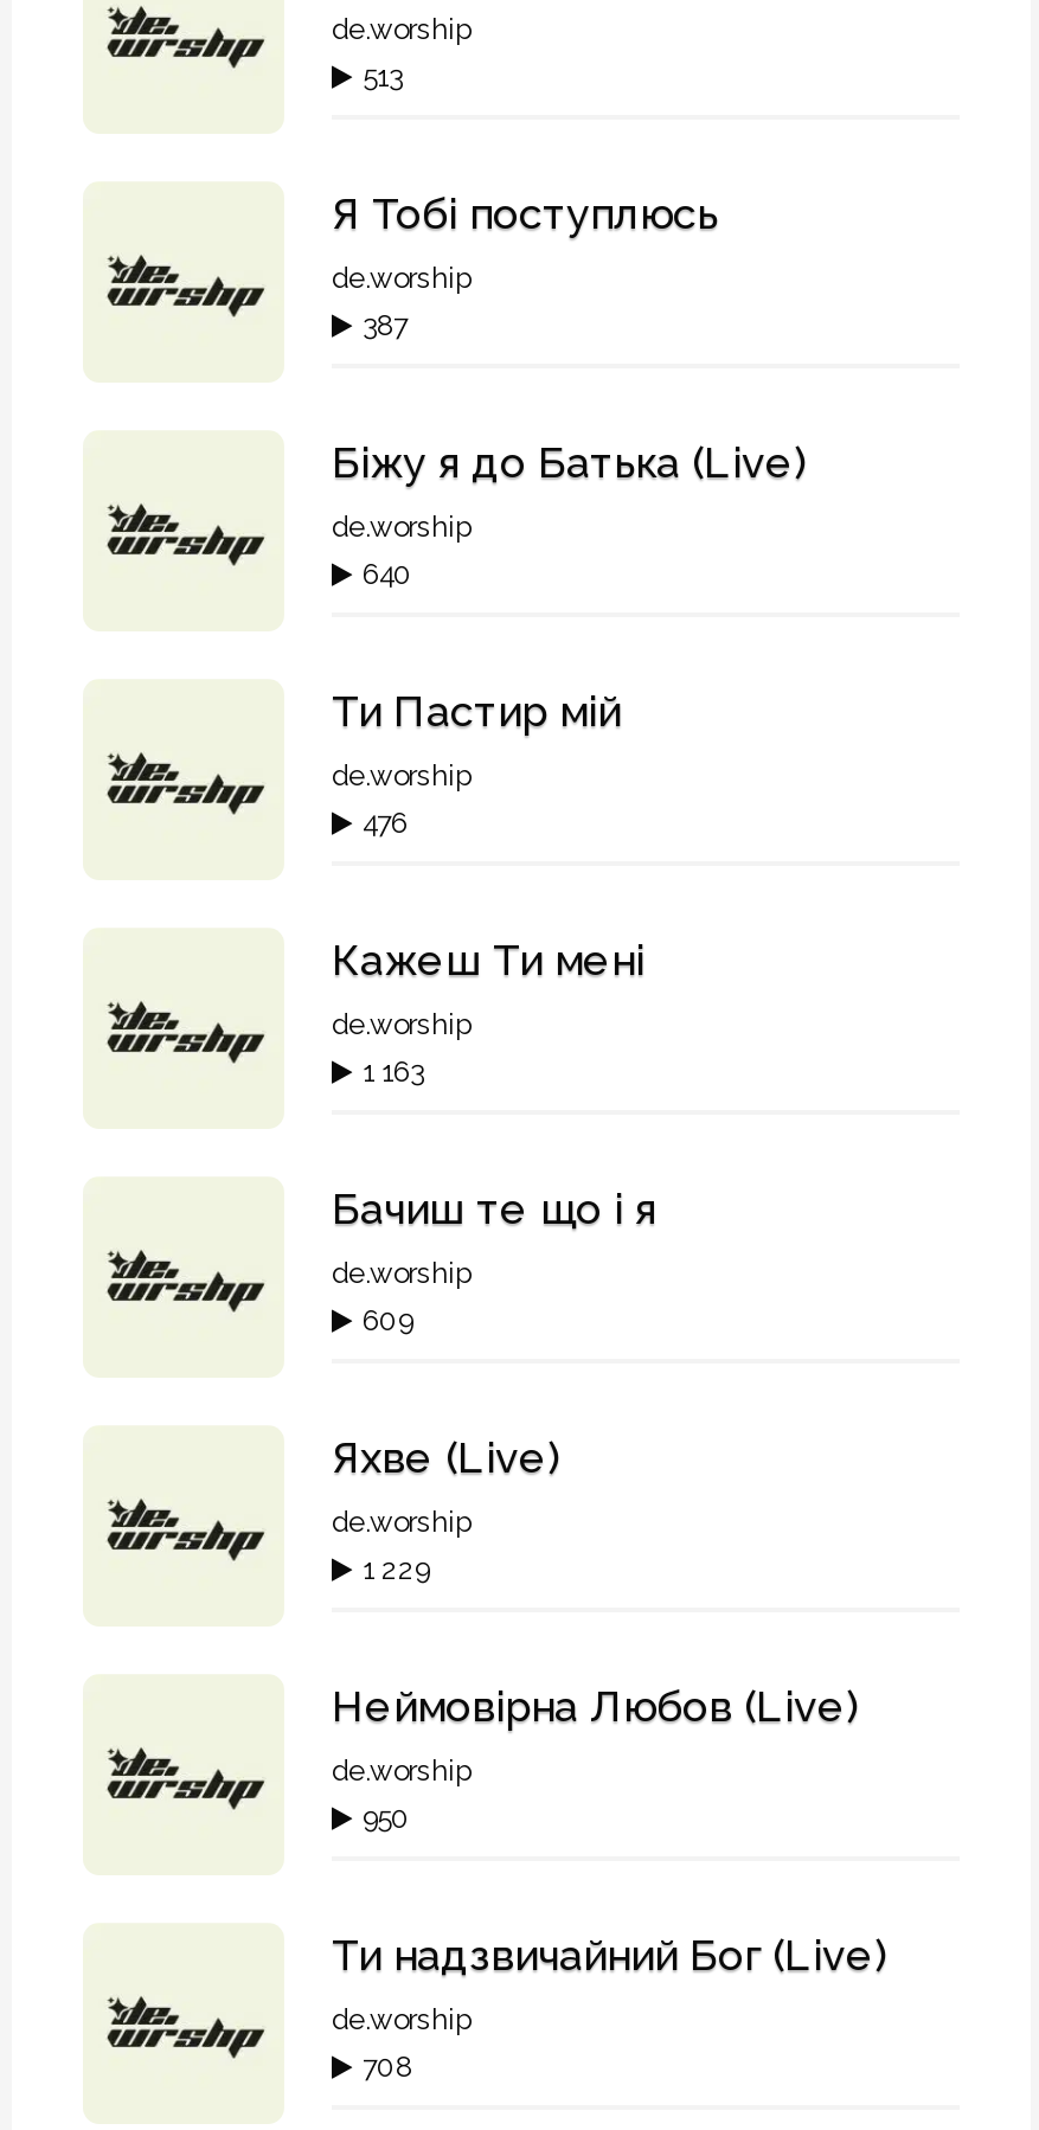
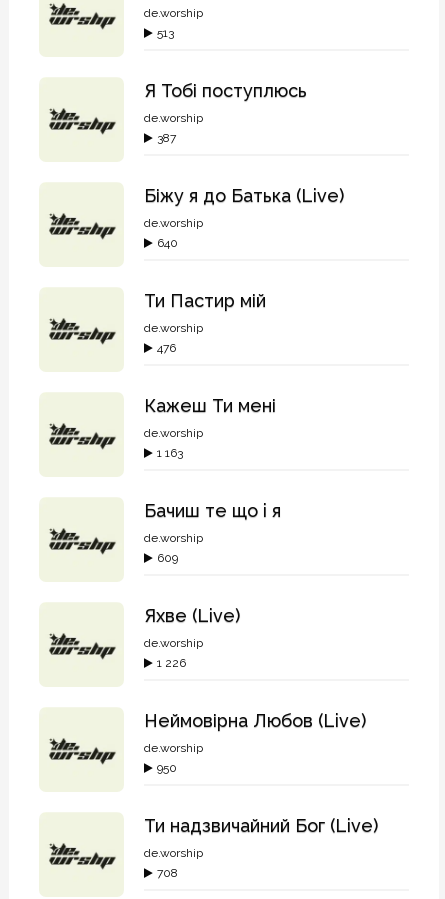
- 1 229
+ 1 226
